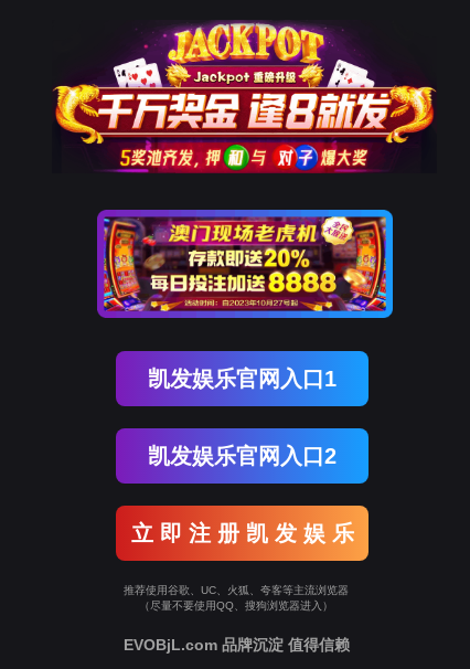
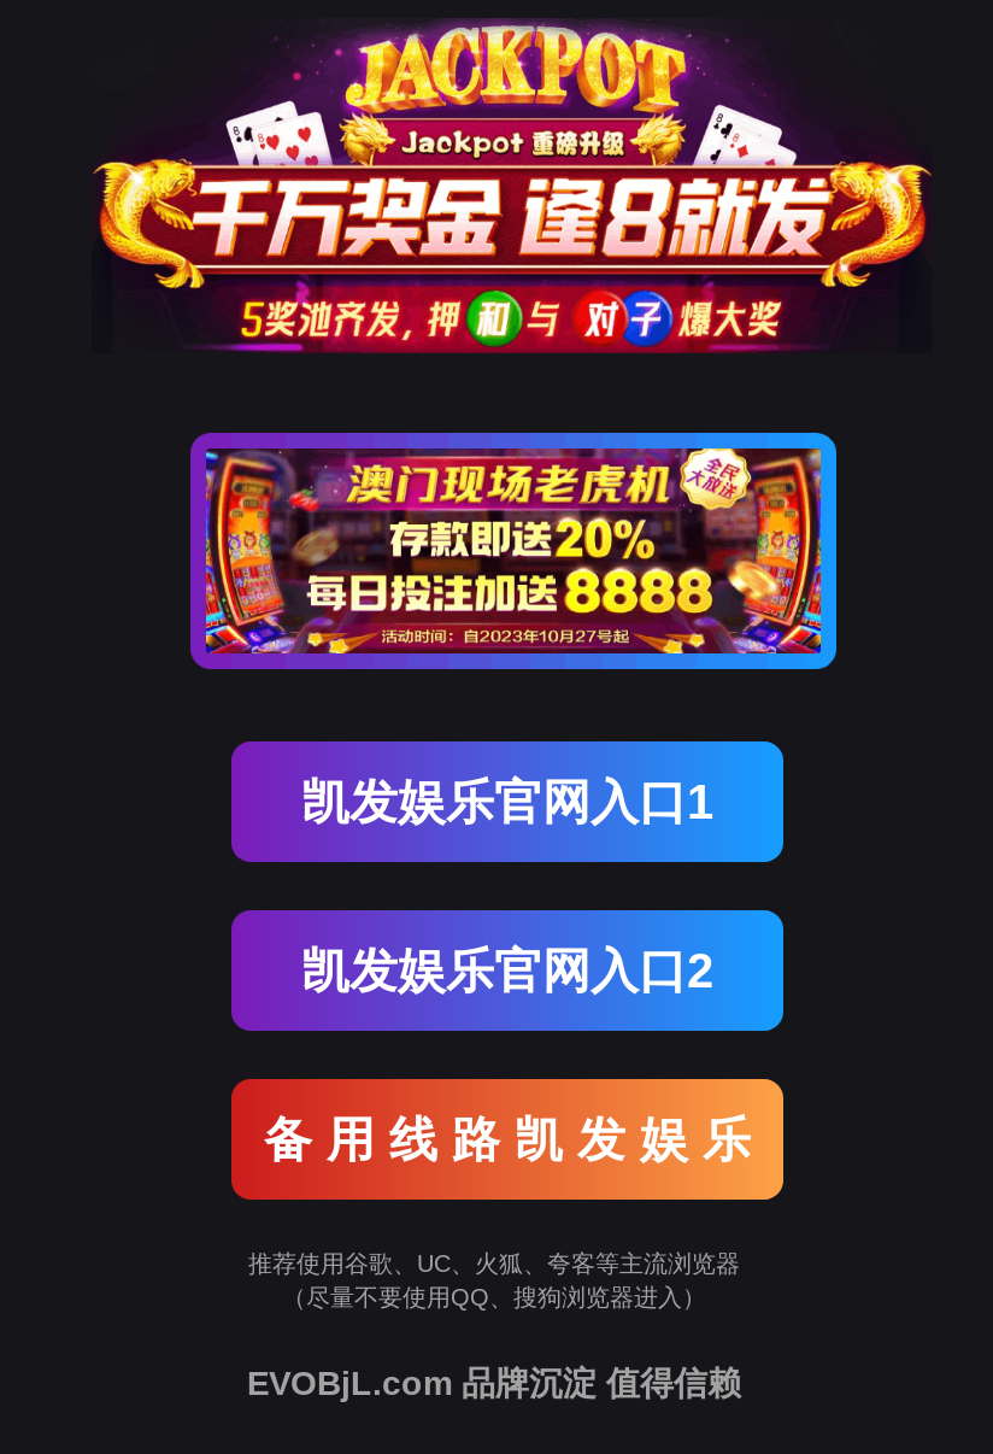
- 立 即 注 册 凯 发 娱 乐
+ 备 用 线 路 凯 发 娱 乐
